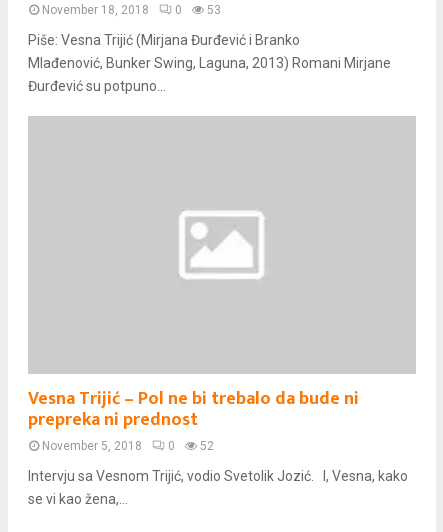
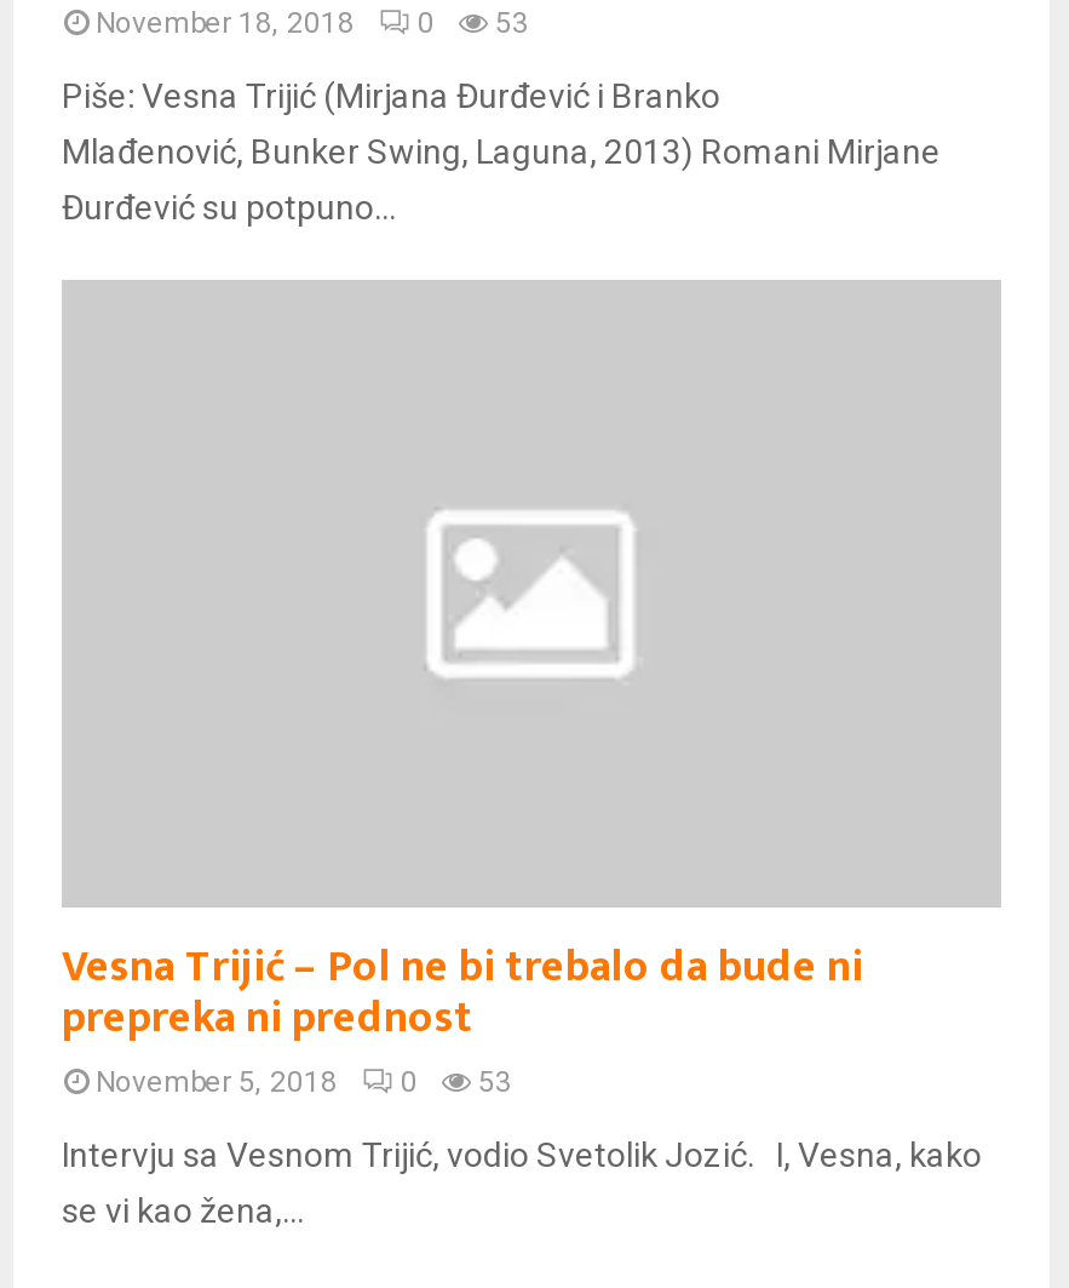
- November 5, 2018 0 52
+ November 5, 2018 0 53
